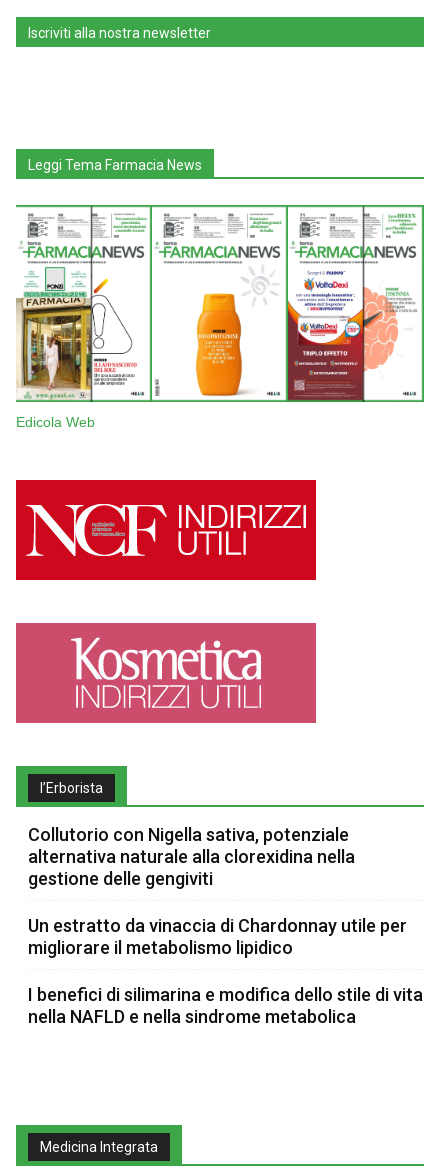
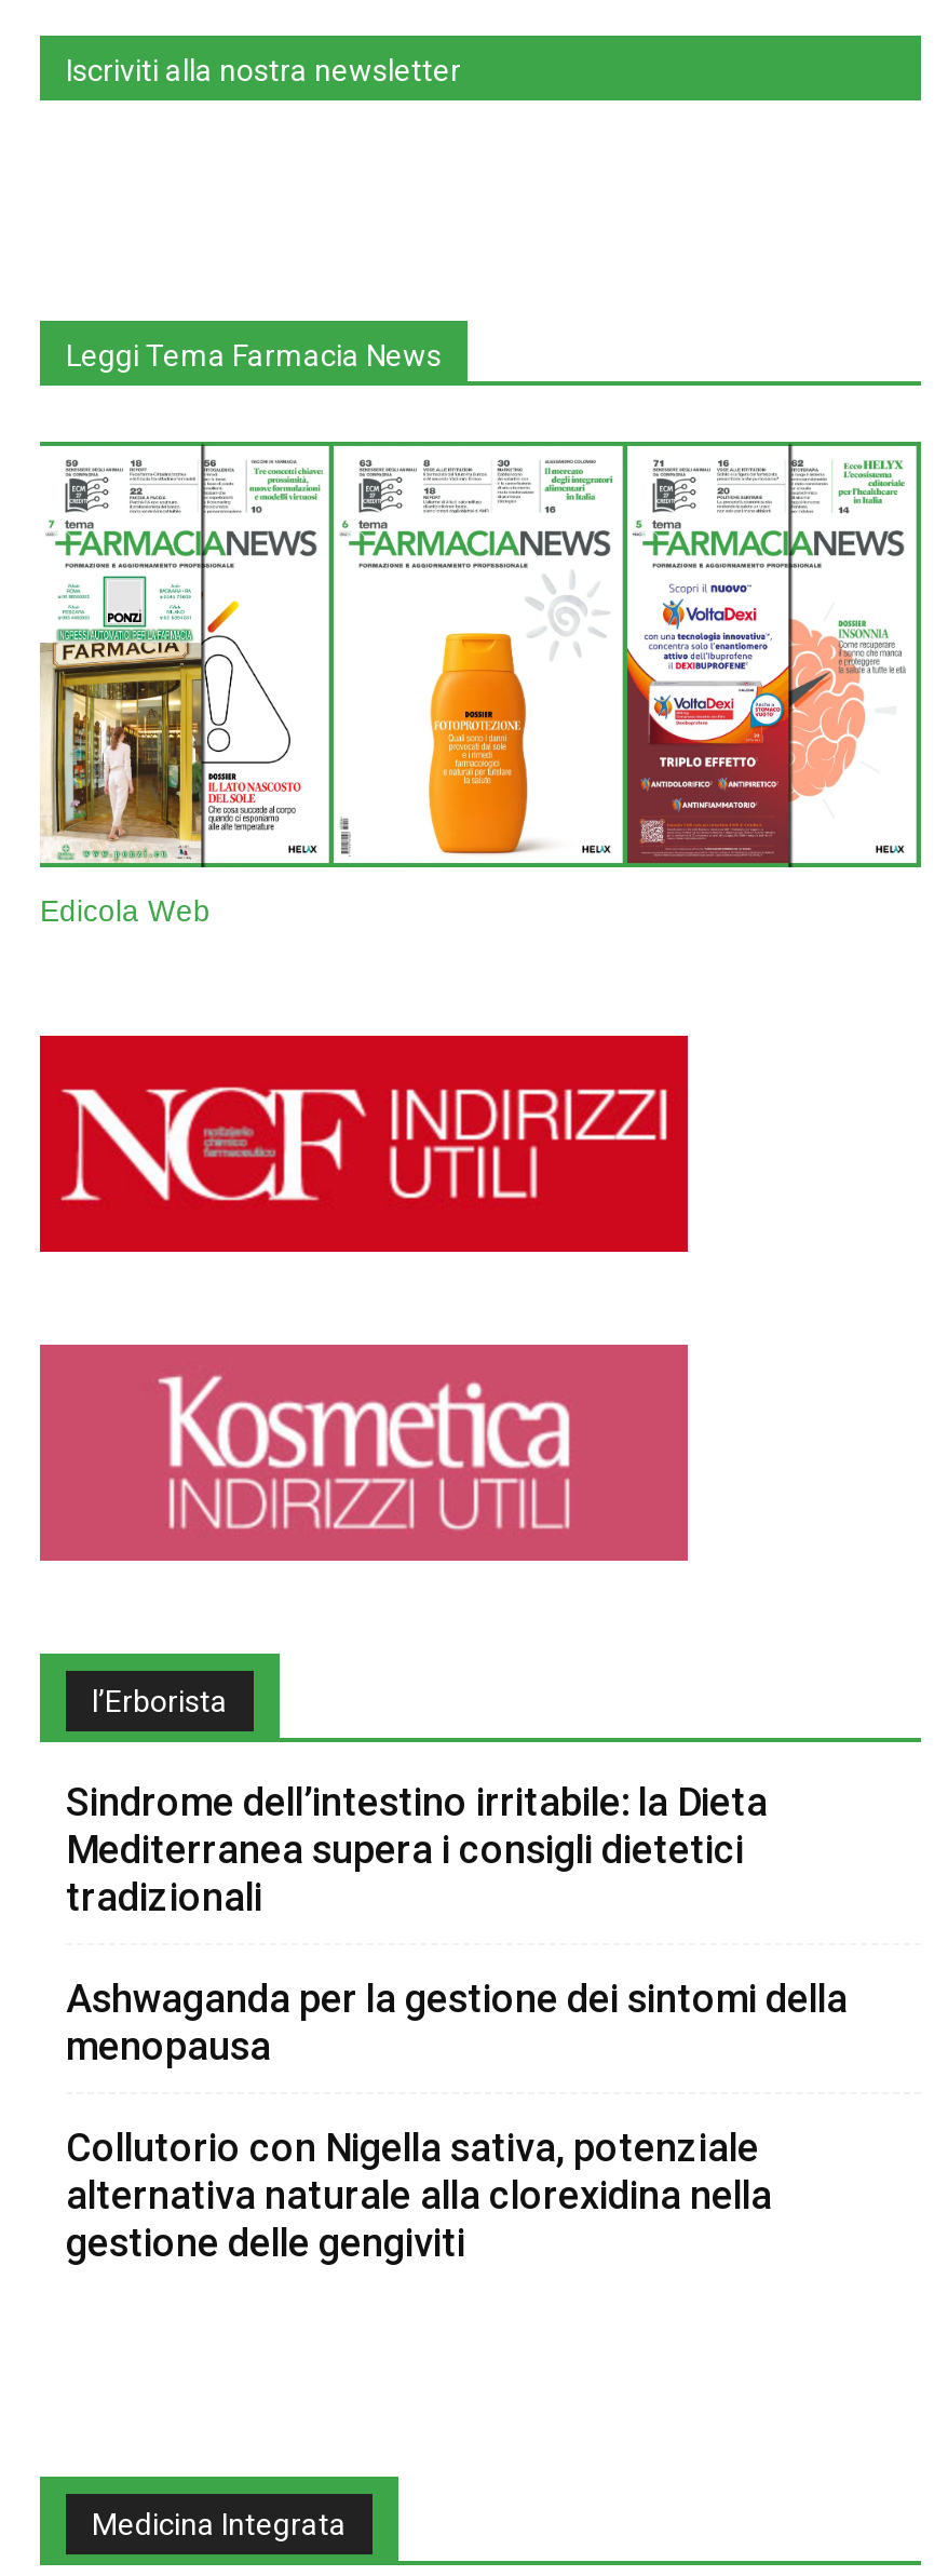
+ Sindrome dell’intestino irritabile: la Dieta
+ Mediterranea supera i consigli dietetici
+ tradizionali
+ Ashwaganda per la gestione dei sintomi della
+ menopausa

moved down: Collutorio con Nigella sativa, potenziale | alternativa naturale alla clorexidina nella | gestione delle gengiviti

- Un estratto da vinaccia di Chardonnay utile per
- migliorare il metabolismo lipidico
- I benefici di silimarina e modifica dello stile di vita
- nella NAFLD e nella sindrome metabolica
